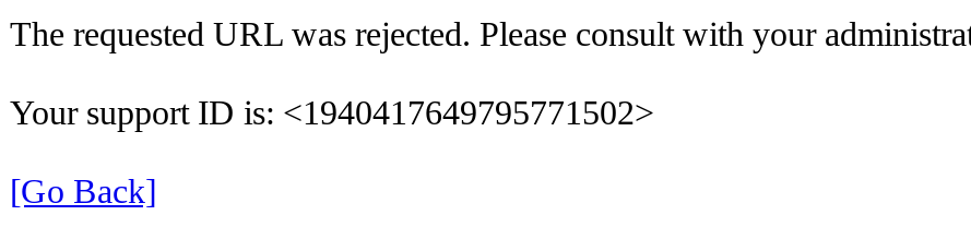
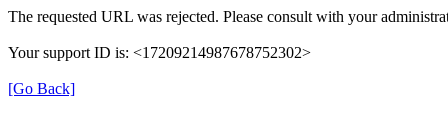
- Your support ID is: <1940417649795771502>
+ Your support ID is: <17209214987678752302>
